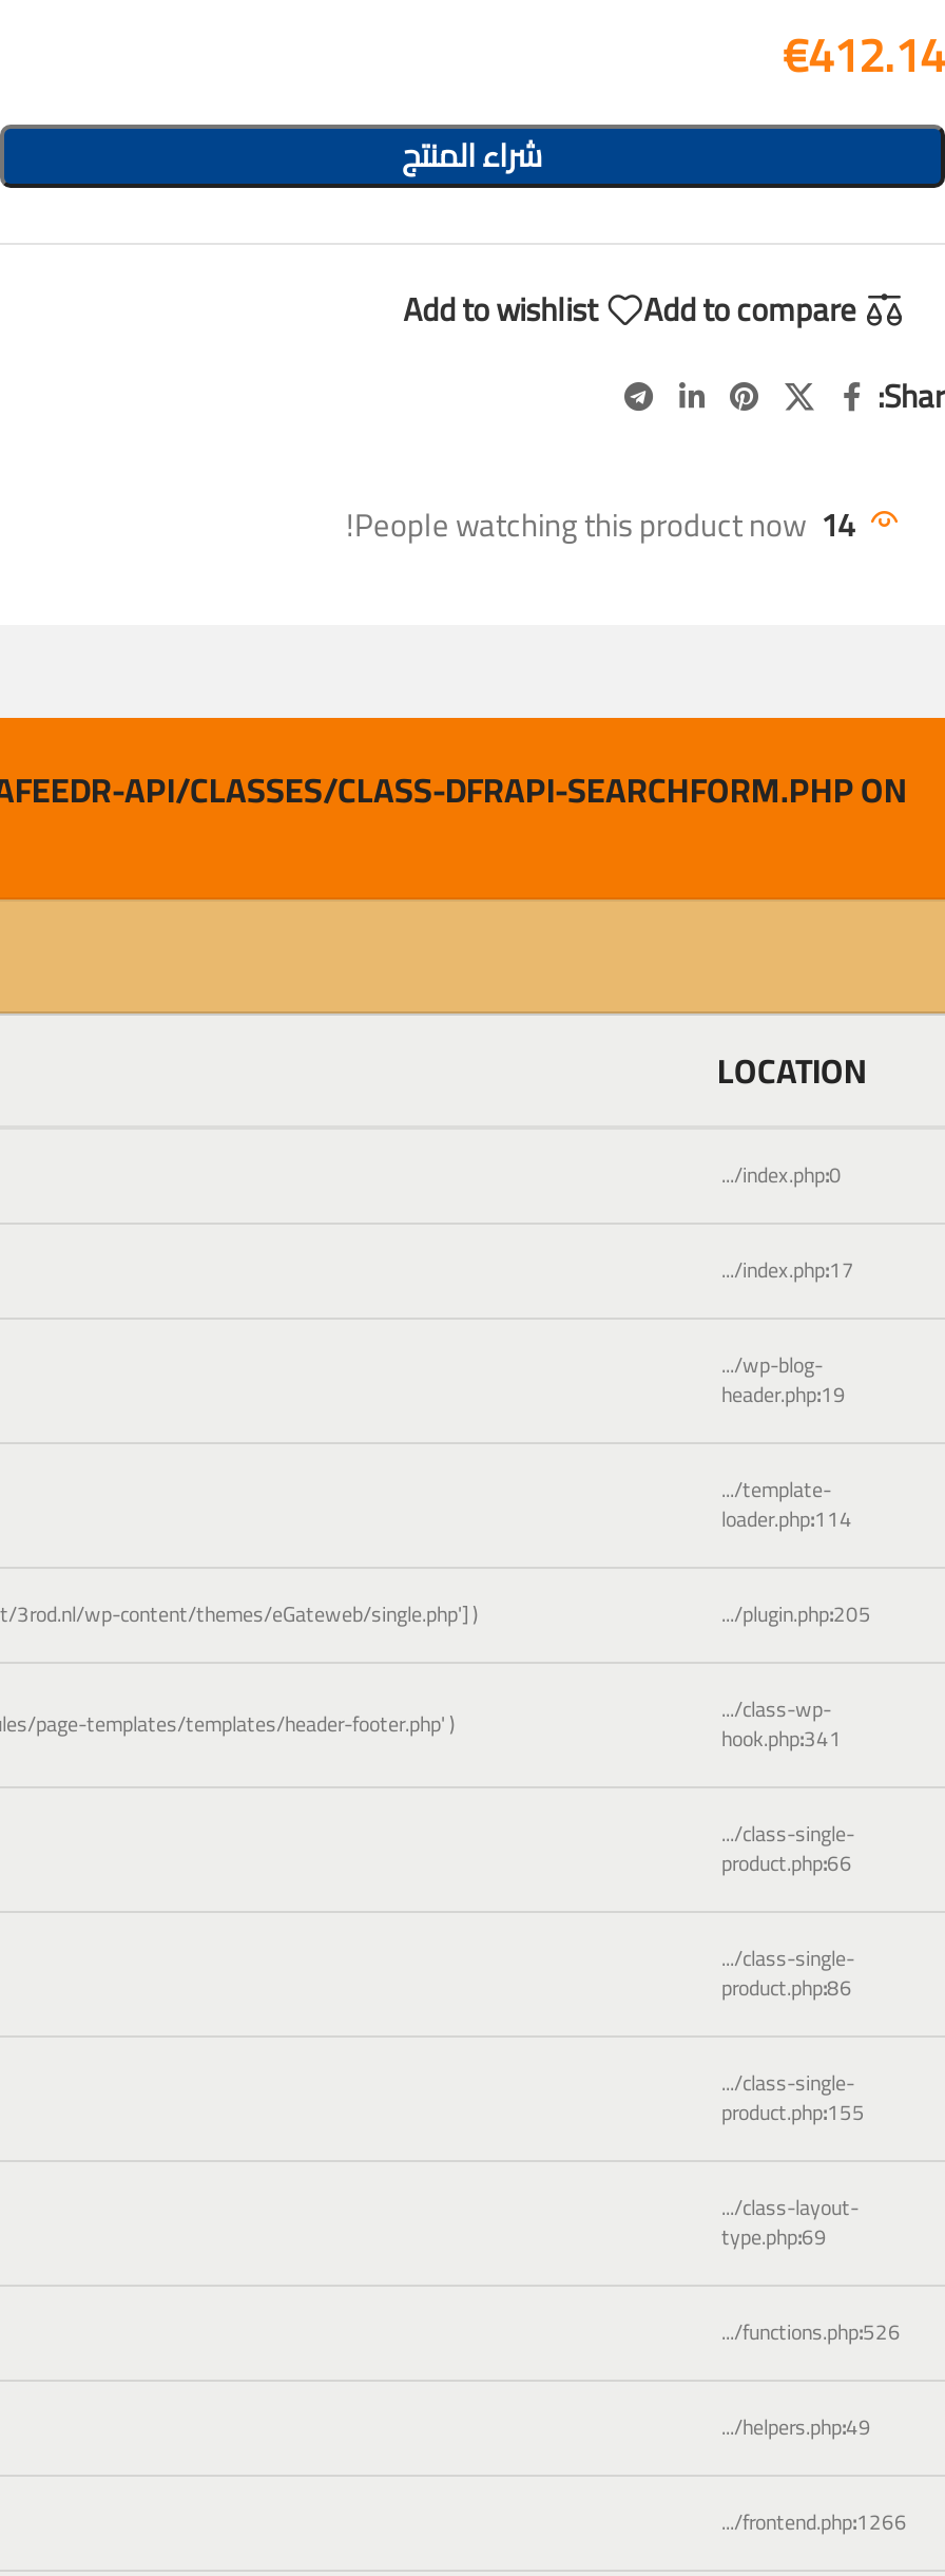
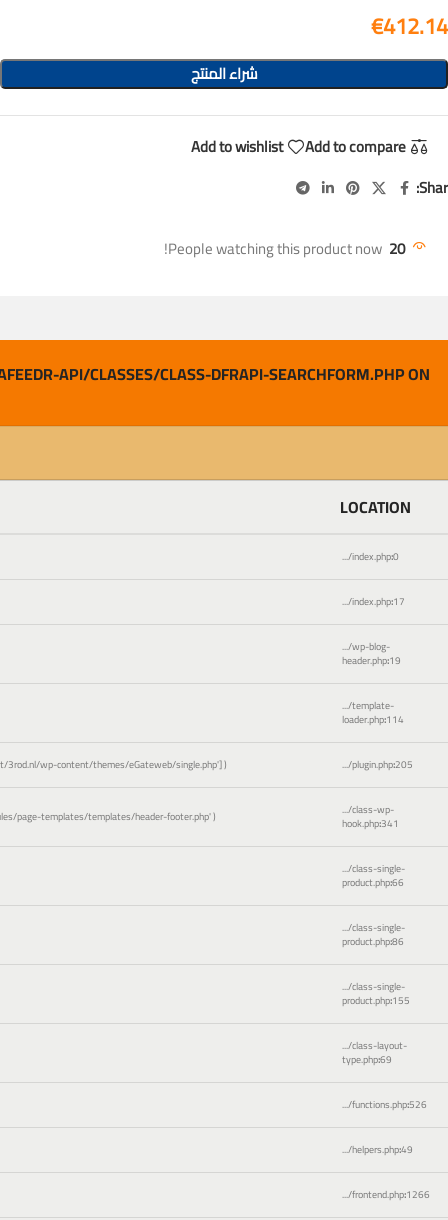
- People watching this product now! 14
+ People watching this product now! 20
